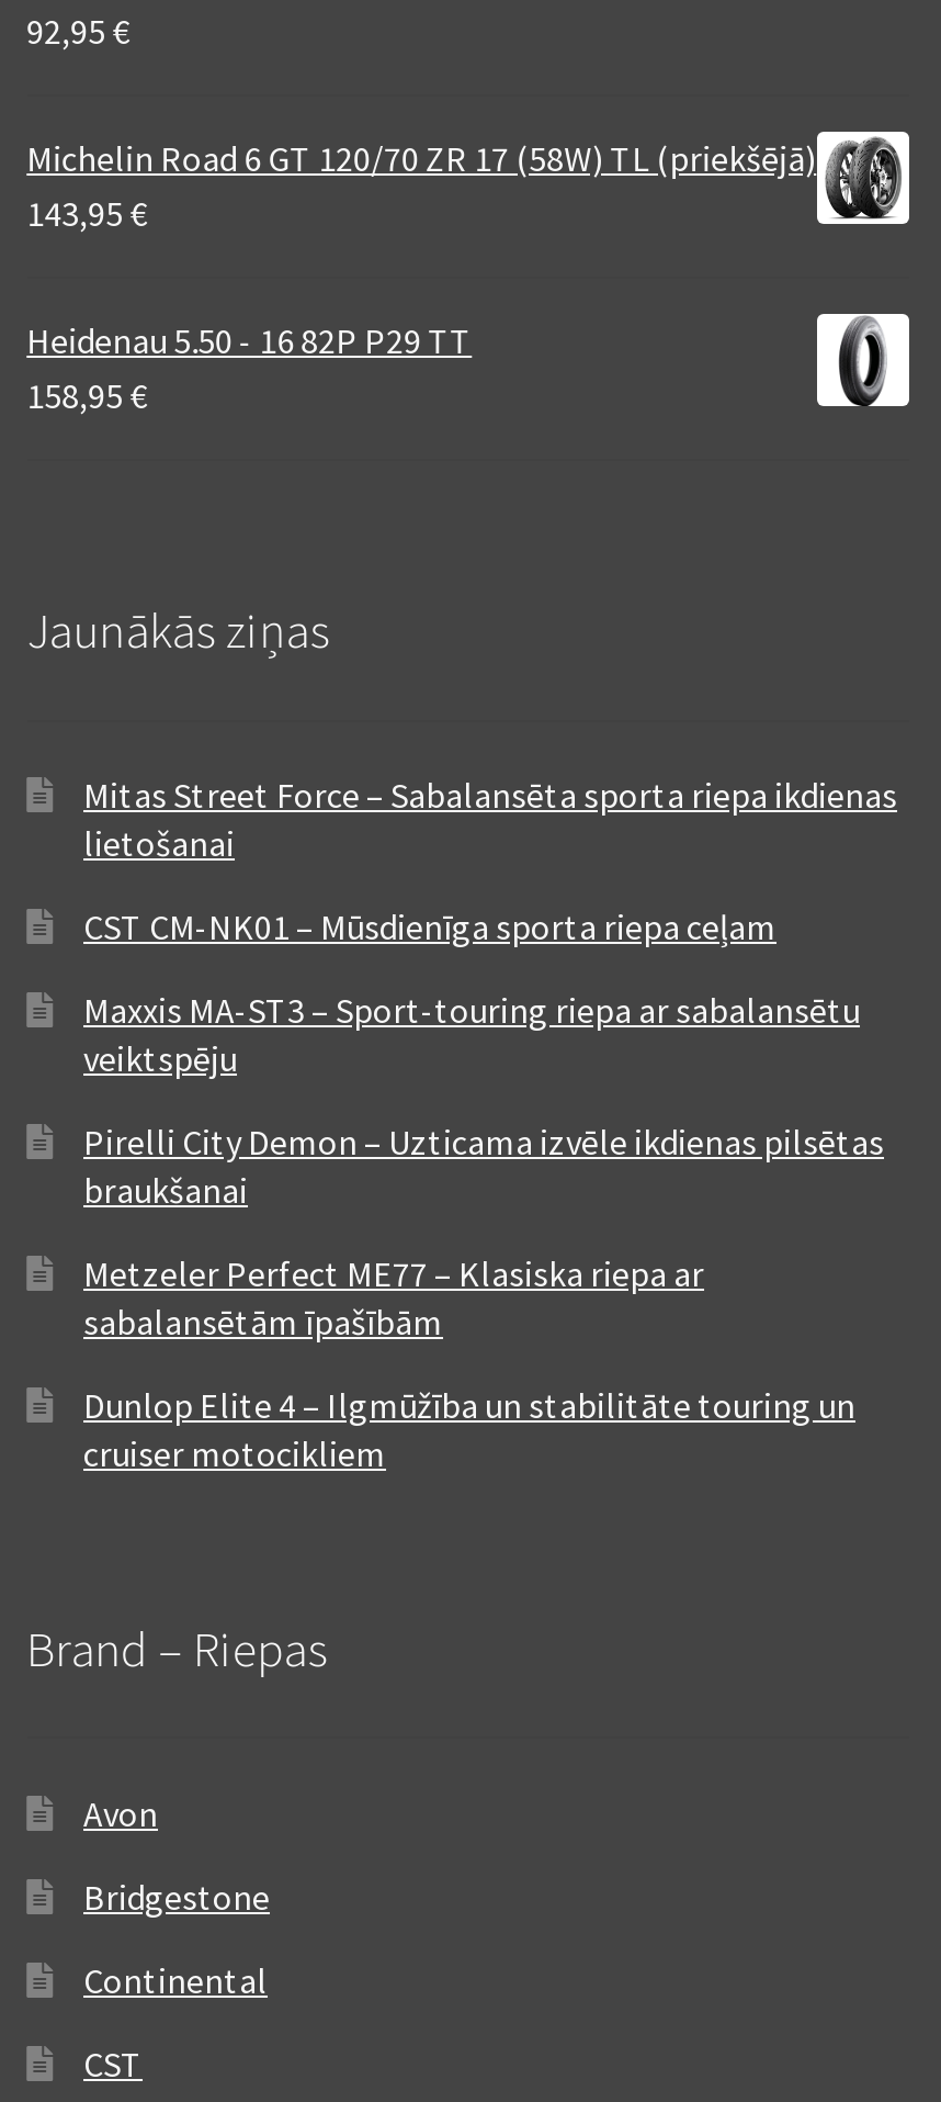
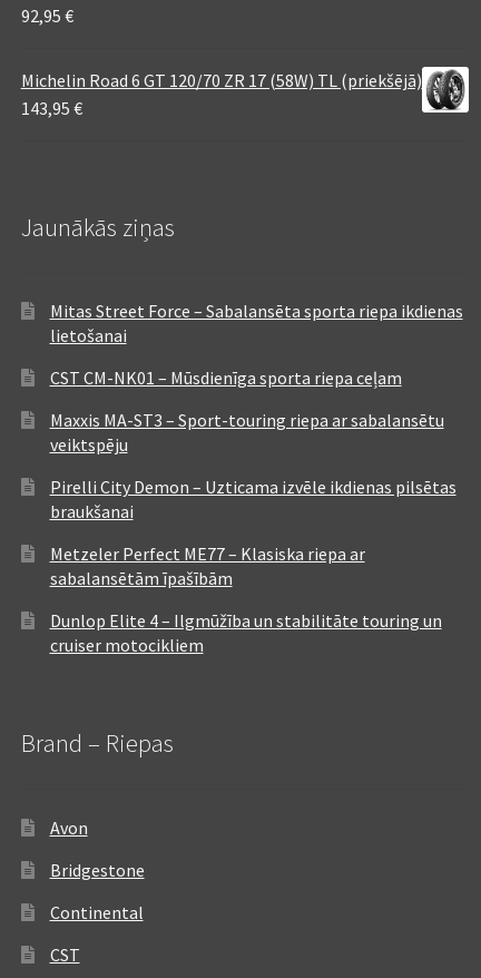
- Heidenau 5.50 - 16 82P P29 TT
- 158,95 €

- [image]
